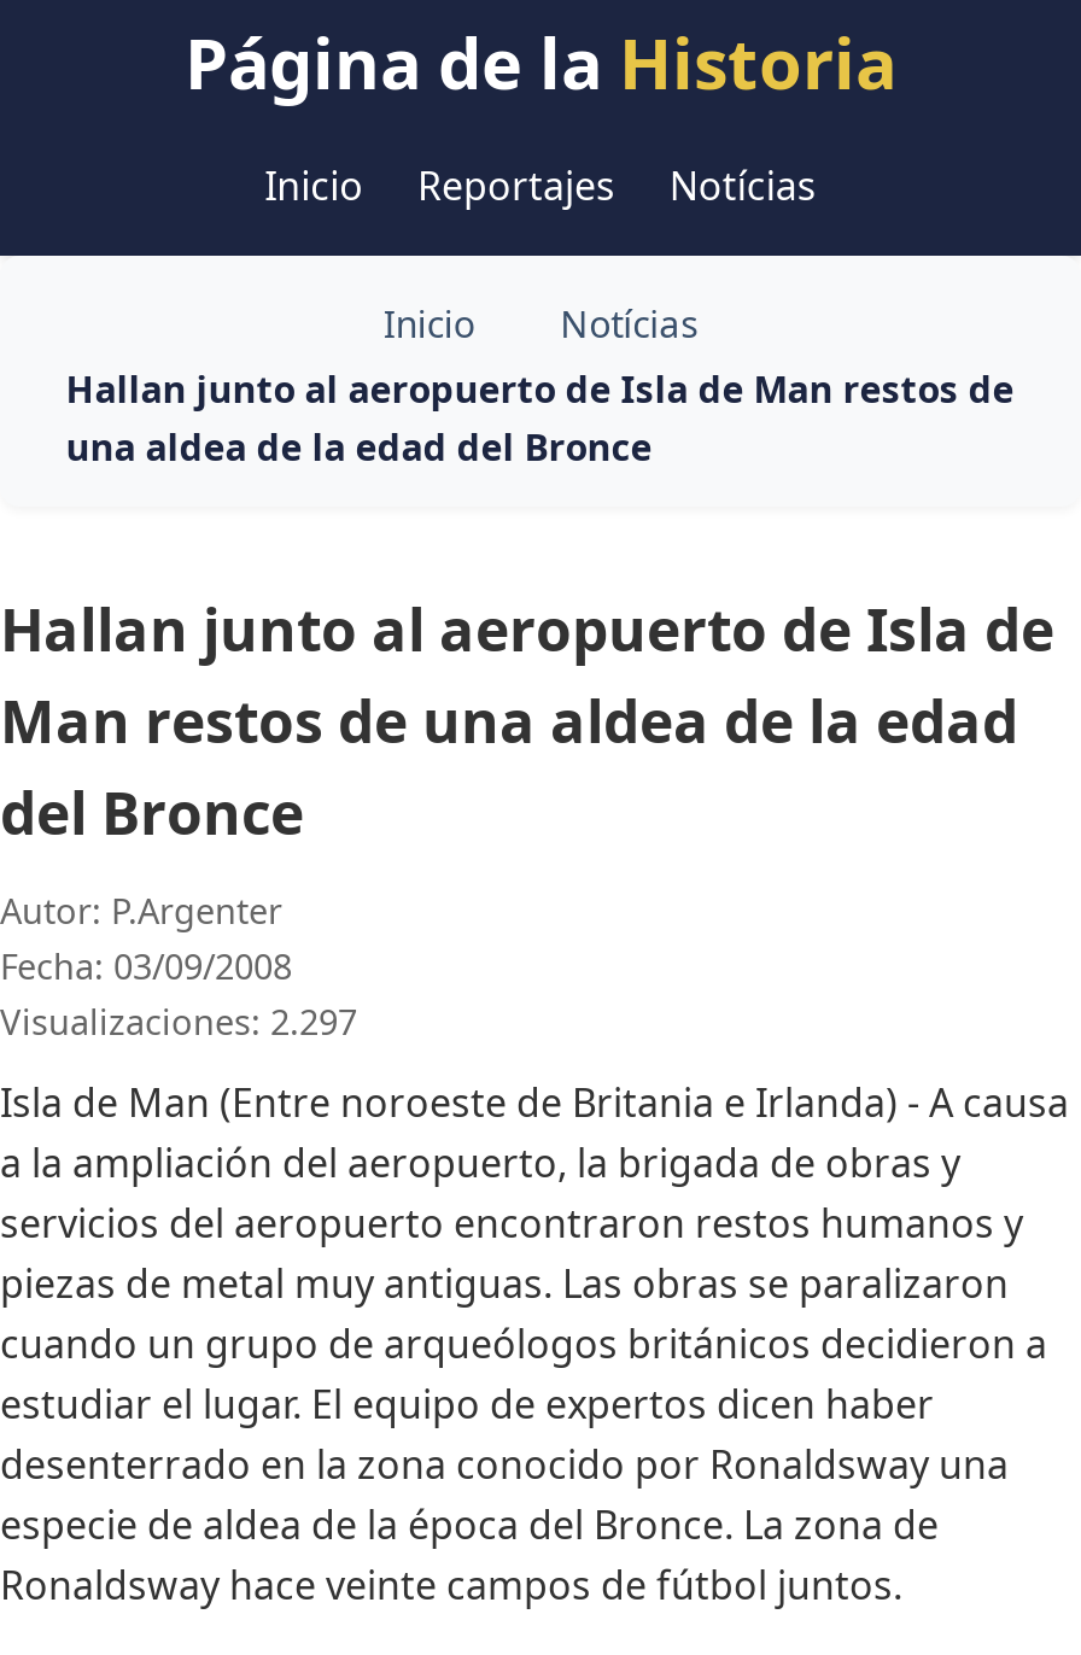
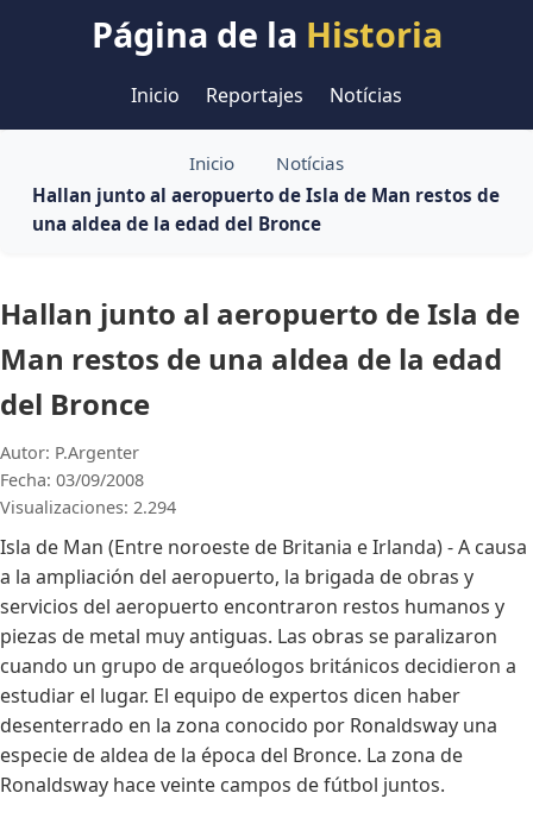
- Visualizaciones: 2.297
+ Visualizaciones: 2.294
